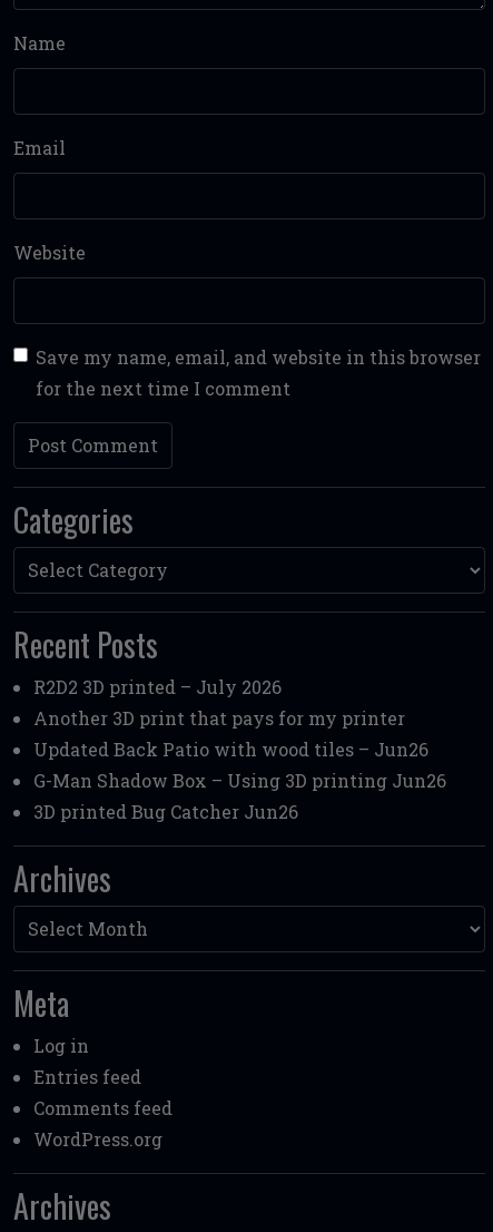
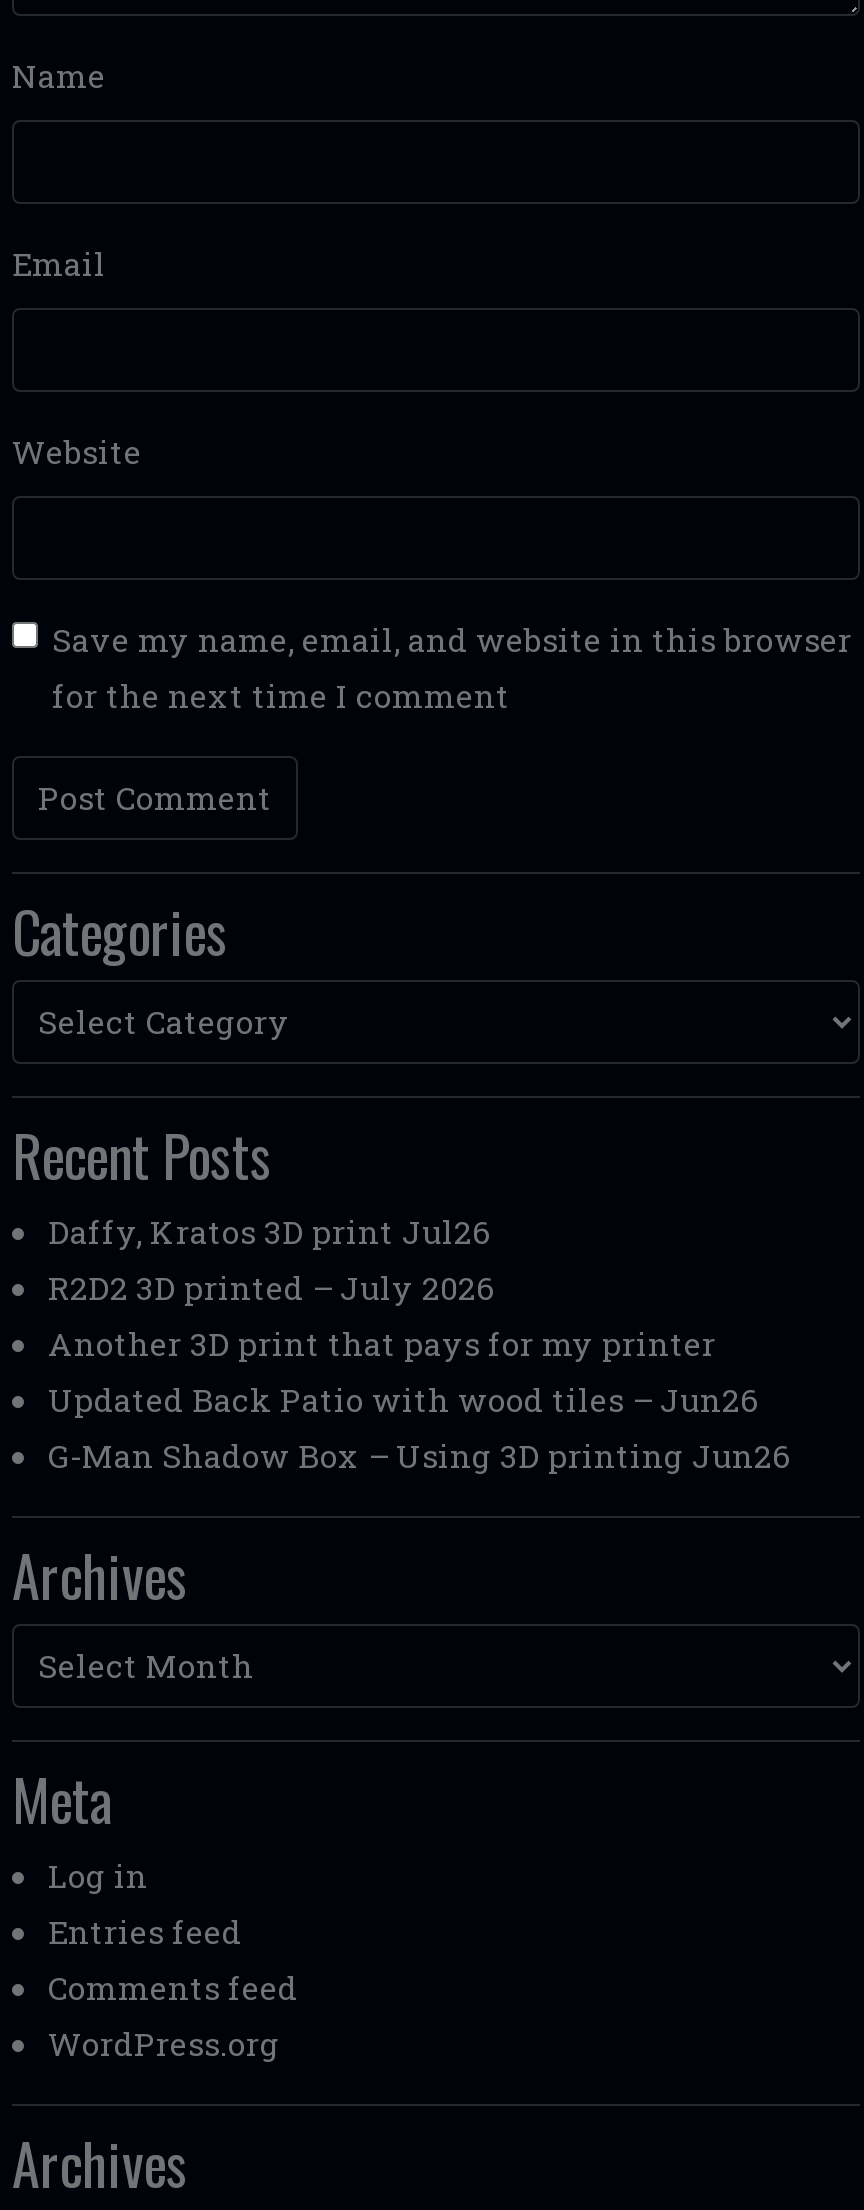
+ Daffy, Kratos 3D print Jul26

moved down: R2D2 3D printed – July 2026 | Another 3D print that pays for my printer | Updated Back Patio with wood tiles – Jun26 | G-Man Shadow Box – Using 3D printing Jun26

- 3D printed Bug Catcher Jun26
